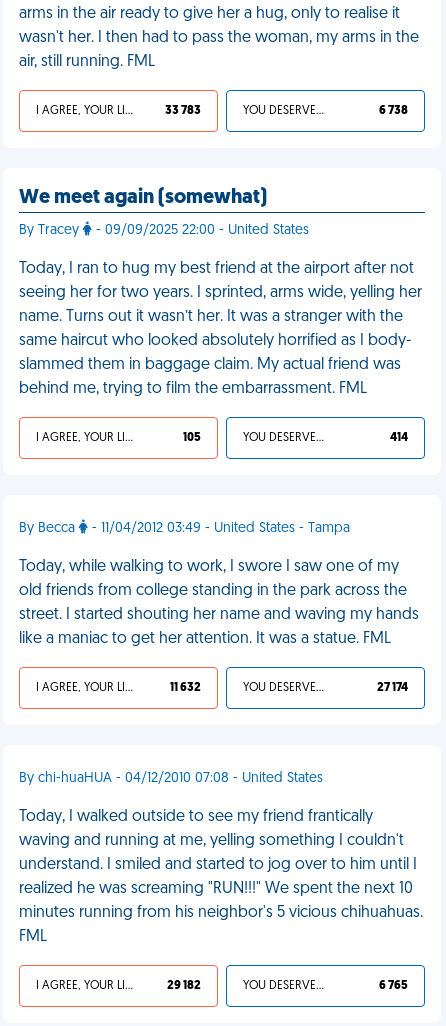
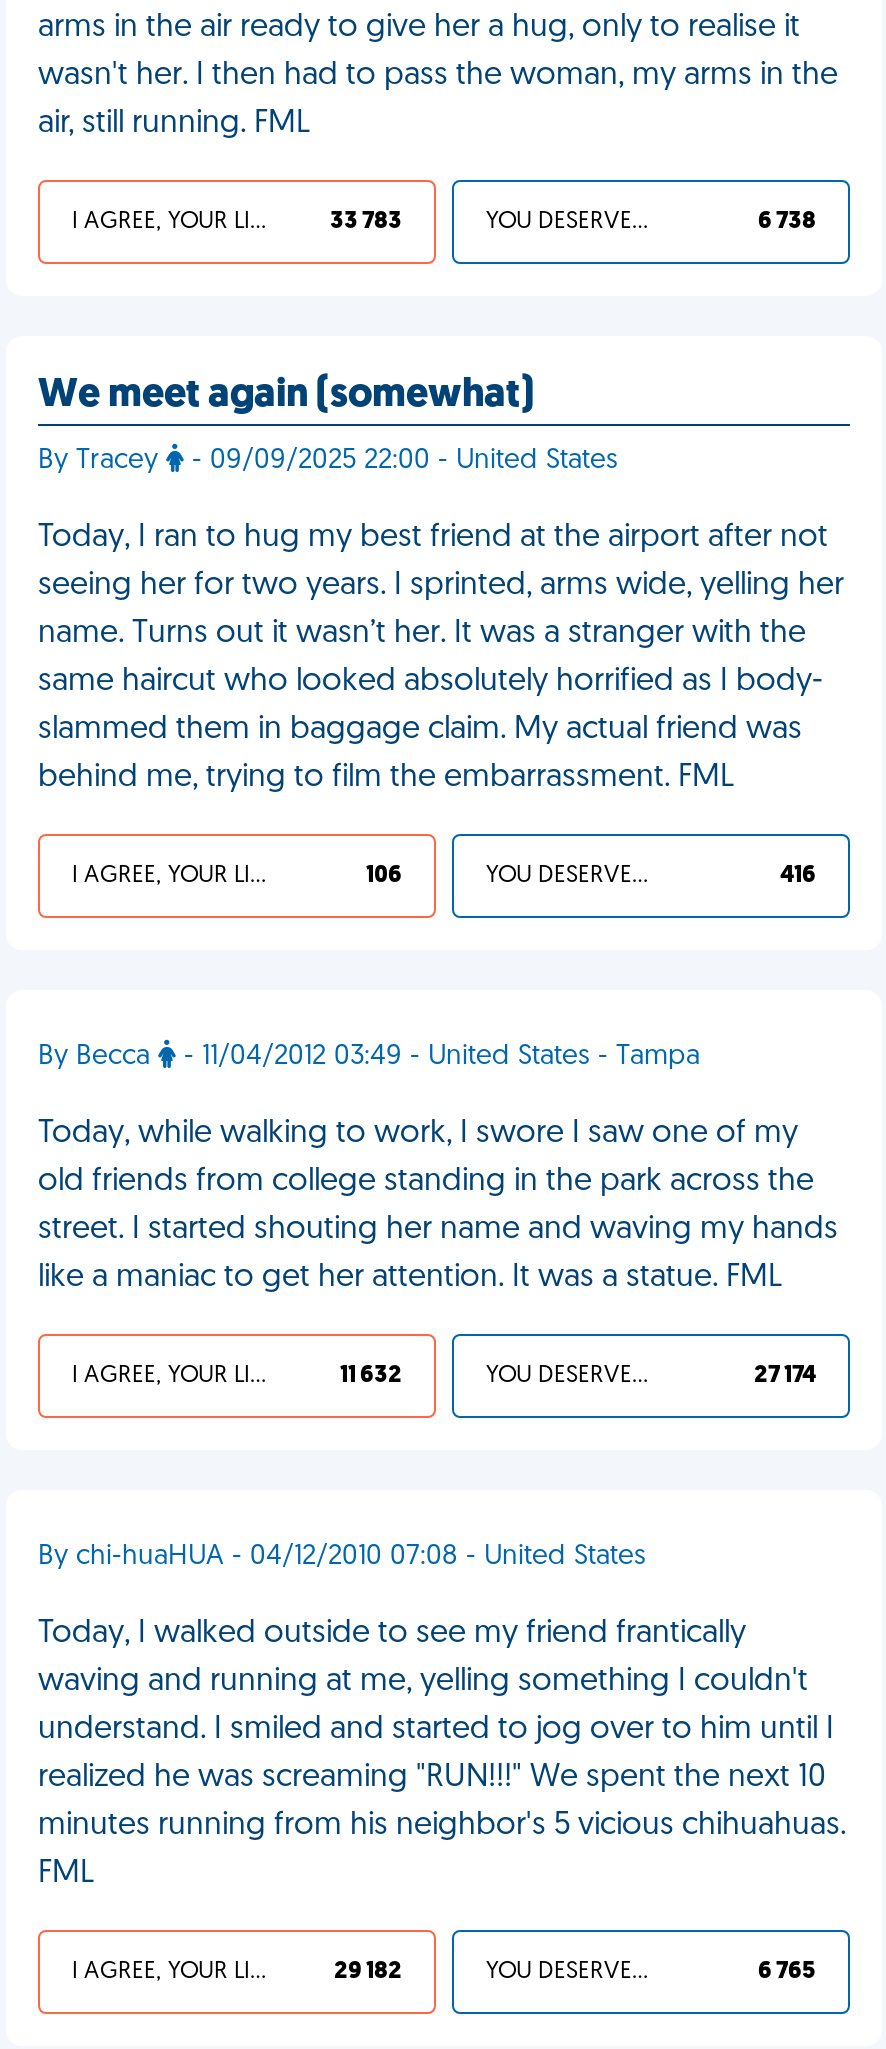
- 105
+ 106

- 414
+ 416
